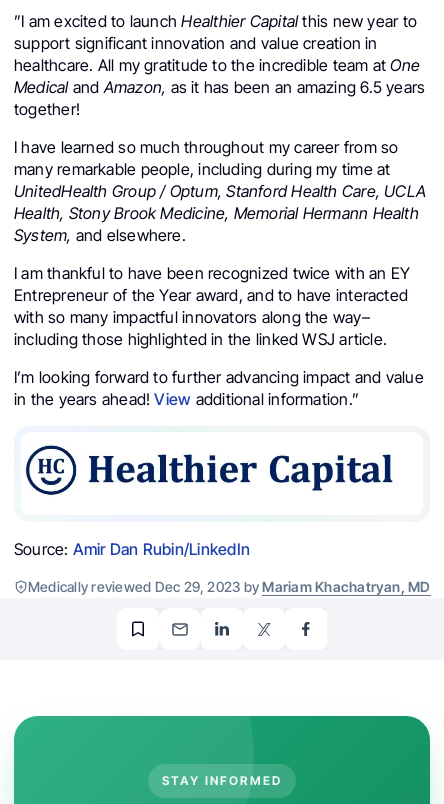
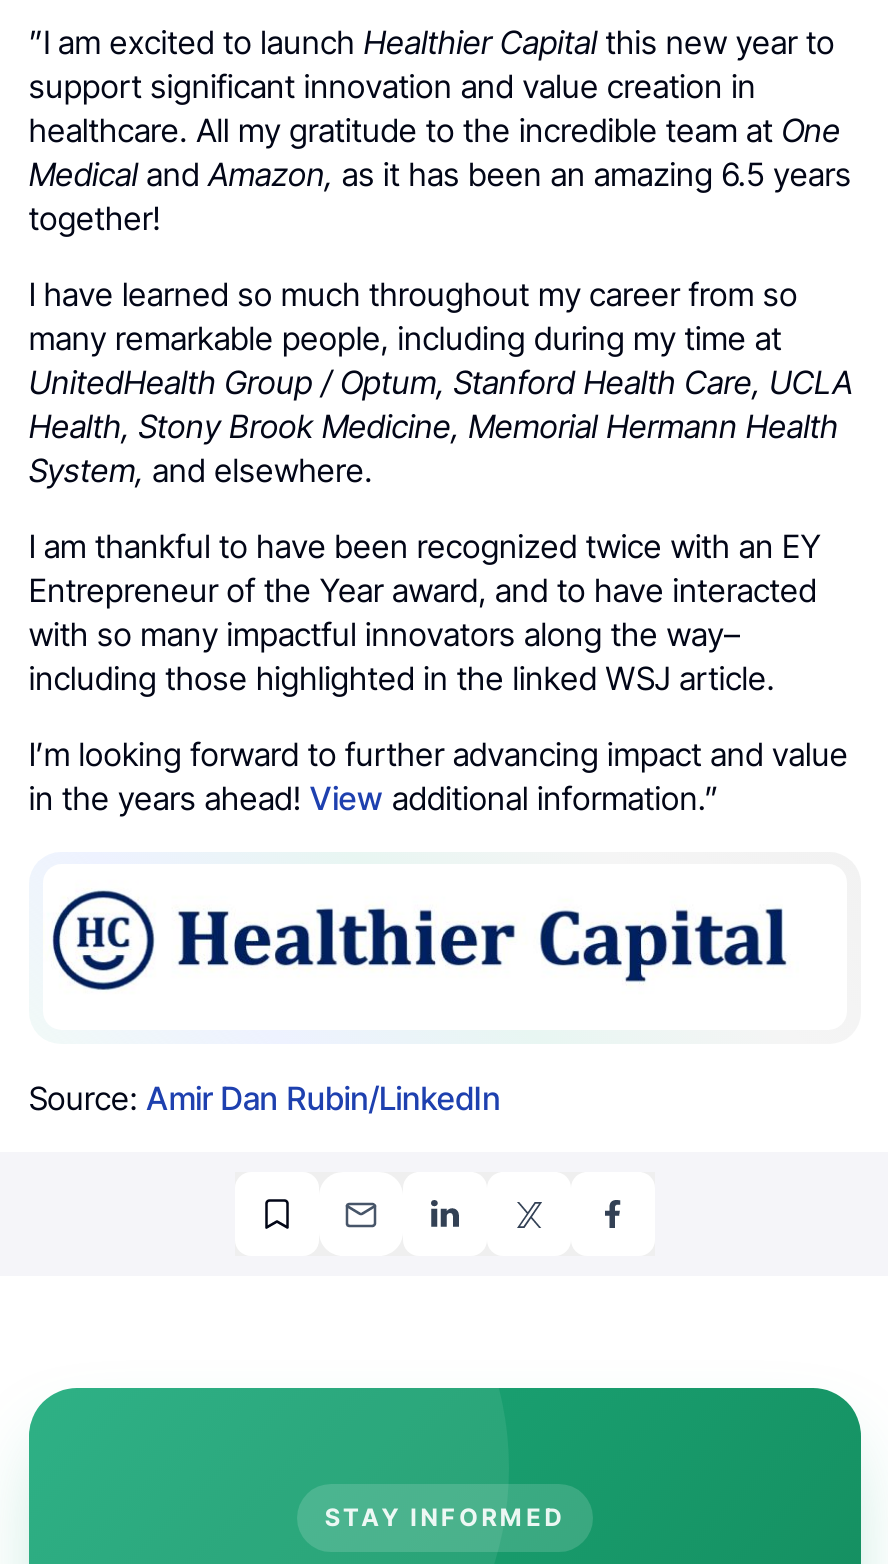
- Medically reviewed Dec 29, 2023 by Mariam Khachatryan, MD
